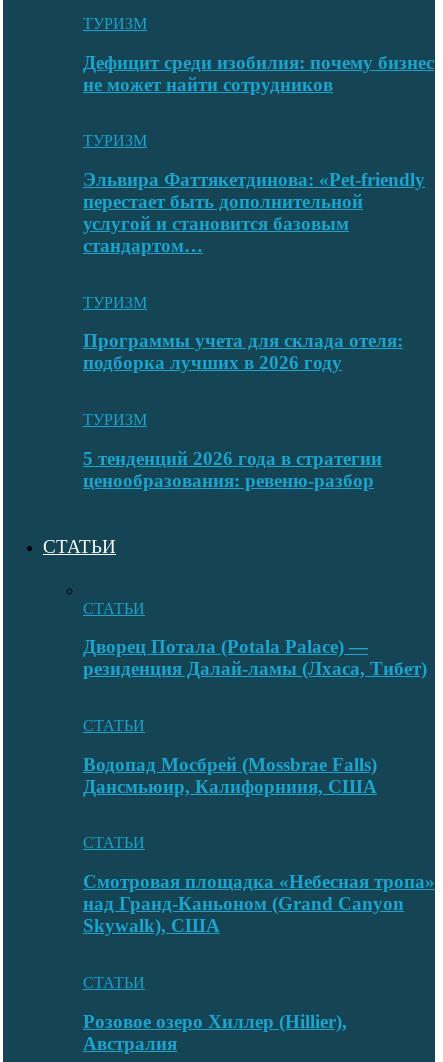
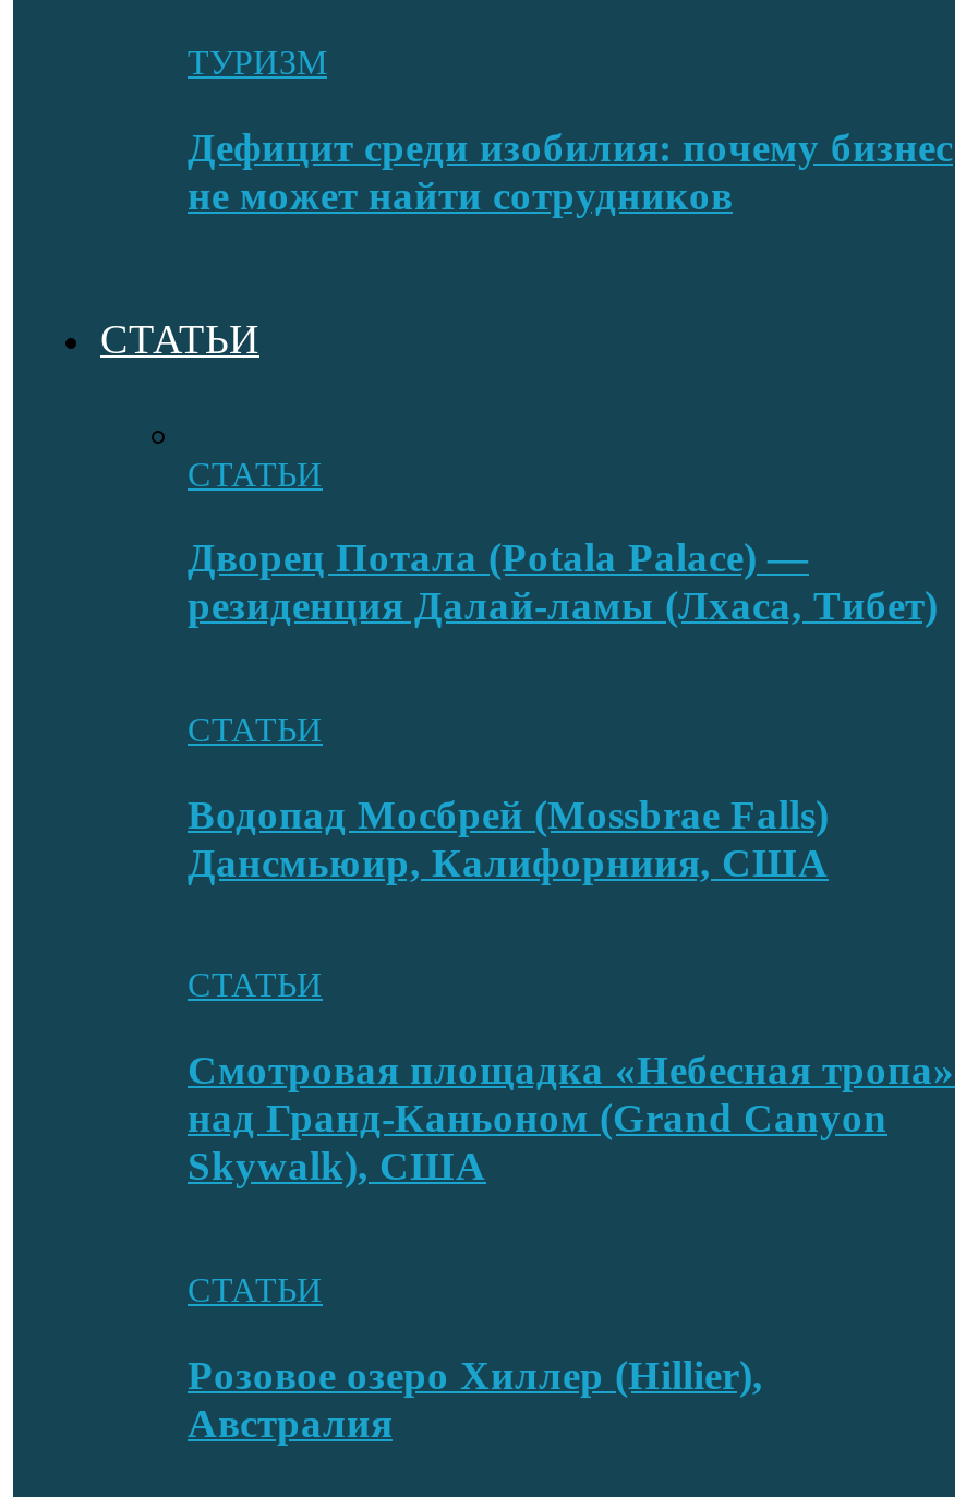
- ТУРИЗМ
- Эльвира Фаттякетдинова: «Pet-friendly
- перестает быть дополнительной
- услугой и становится базовым
- стандартом…
- ТУРИЗМ
- Программы учета для склада отеля:
- подборка лучших в 2026 году
- ТУРИЗМ
- 5 тенденций 2026 года в стратегии
- ценообразования: ревеню-разбор
